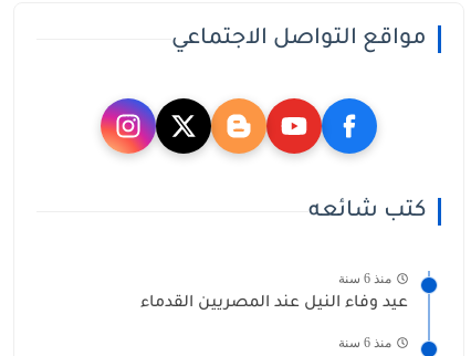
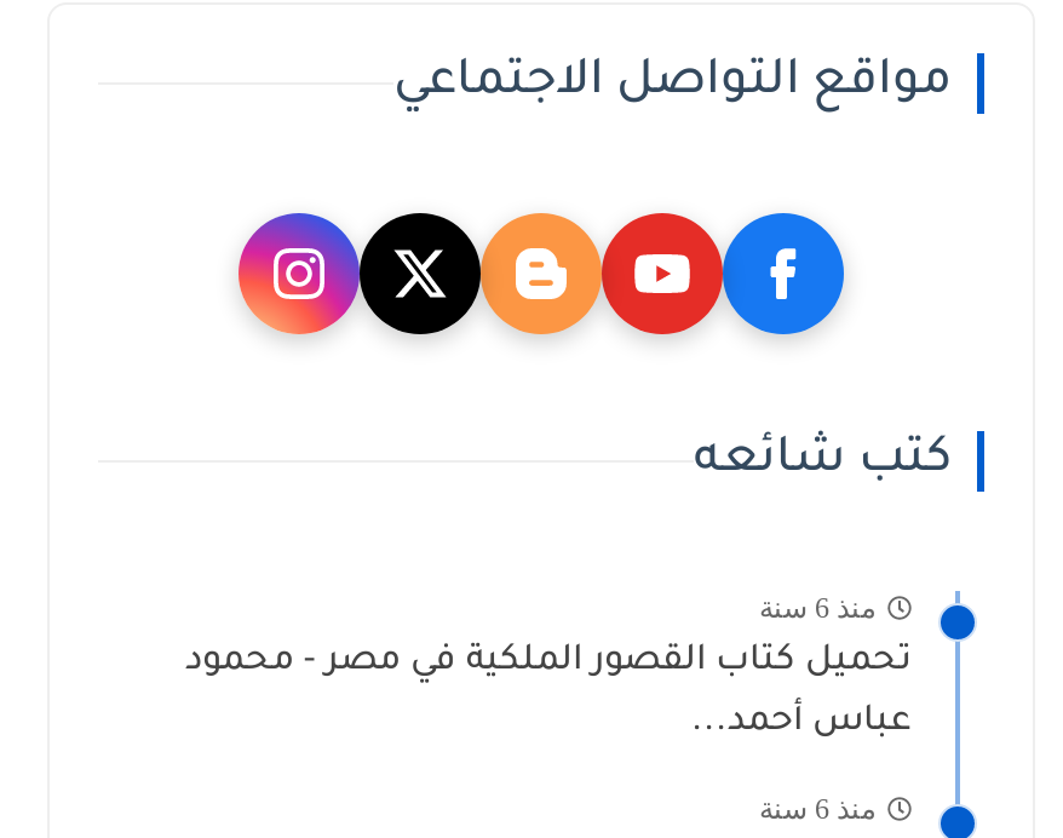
- عيد وفاء النيل عند المصريين القدماء
+ تحميل كتاب القصور الملكية في مصر - محمود
+ عباس أحمد...
